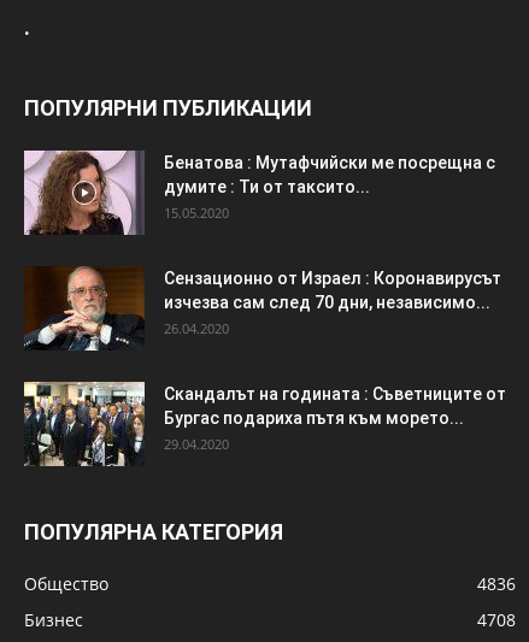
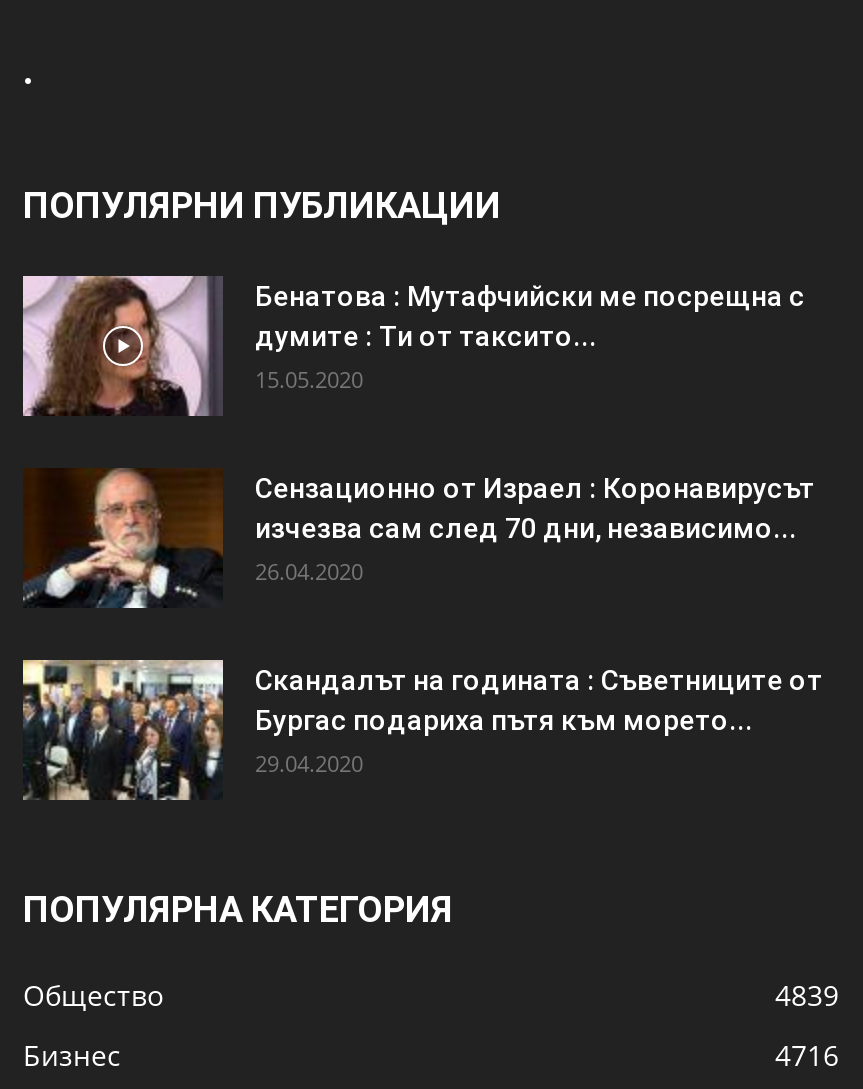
- 4836
+ 4839

- 4708
+ 4716
